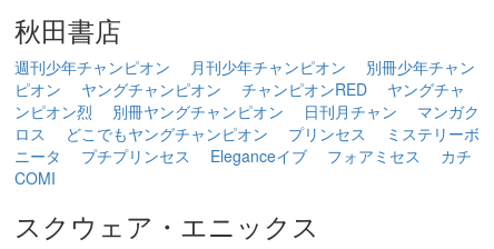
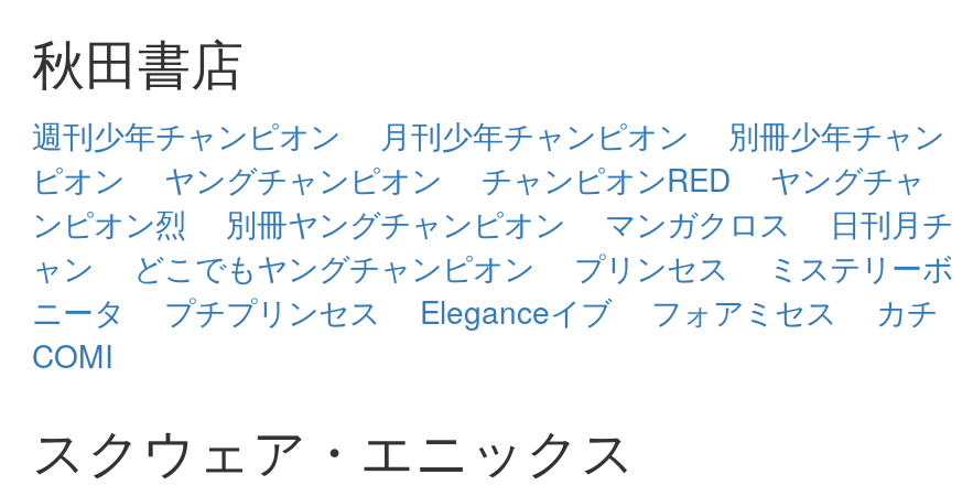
- 日刊月チャン
- マンガク
- ロス
+ マンガクロス
+ 日刊月チ
+ ャン
